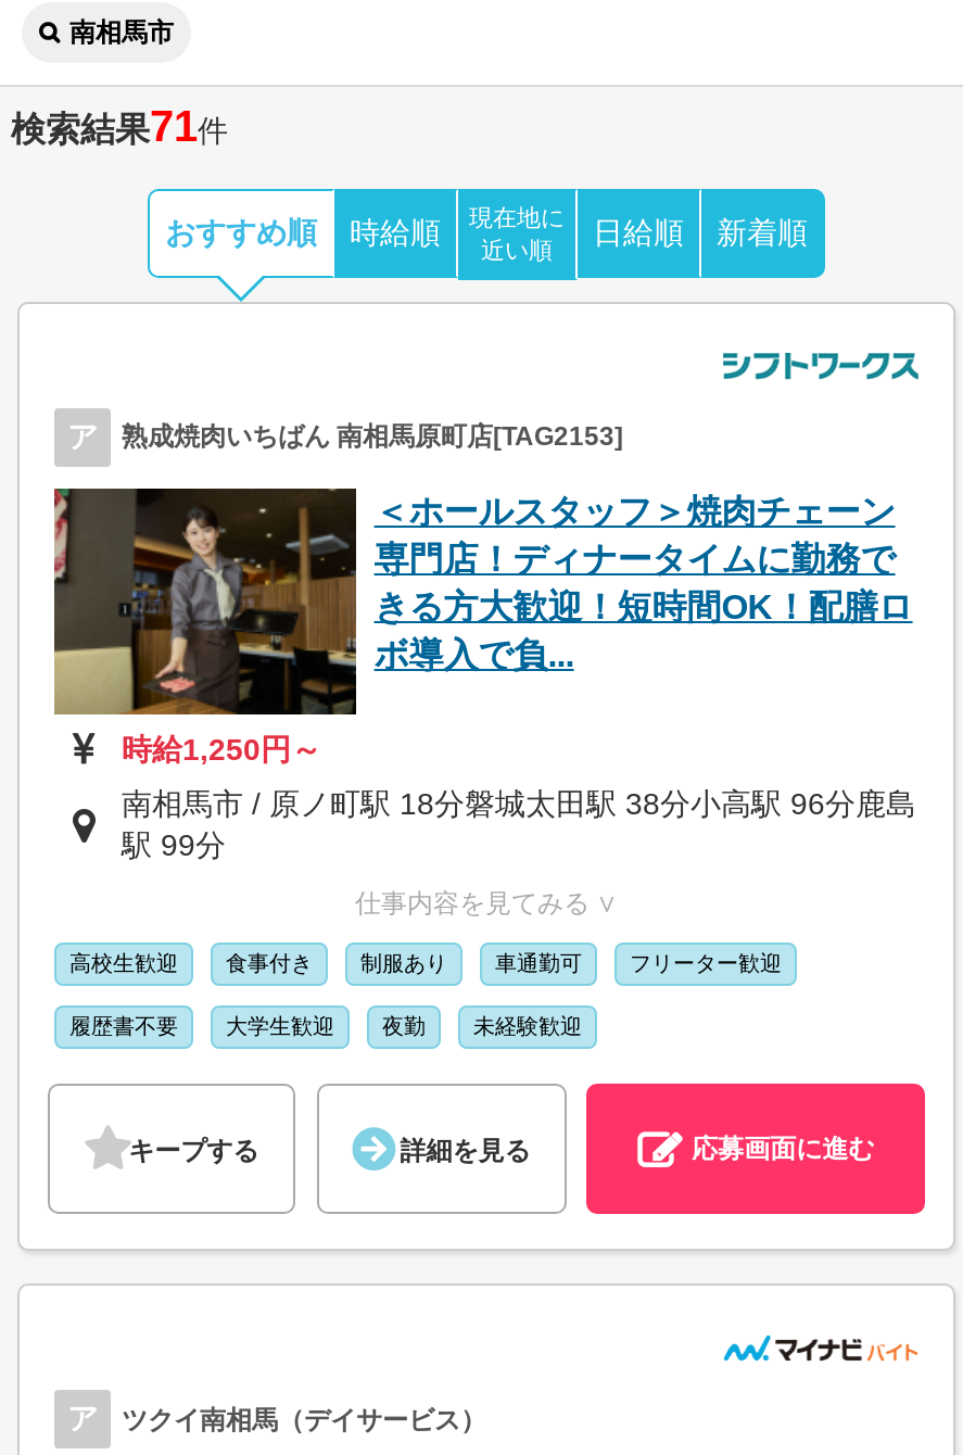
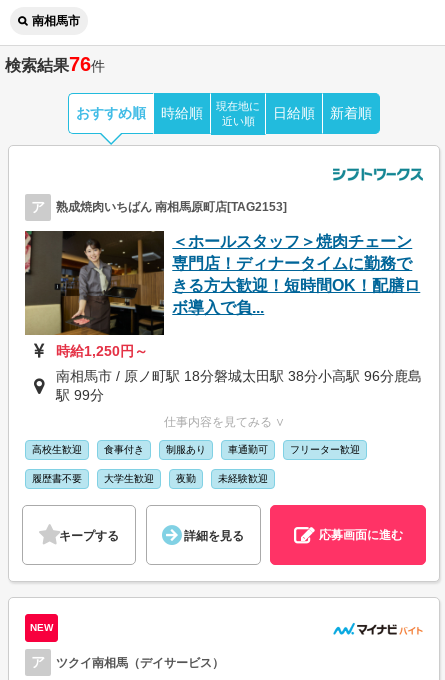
- 検索結果71件
+ 検索結果76件

+ NEW
